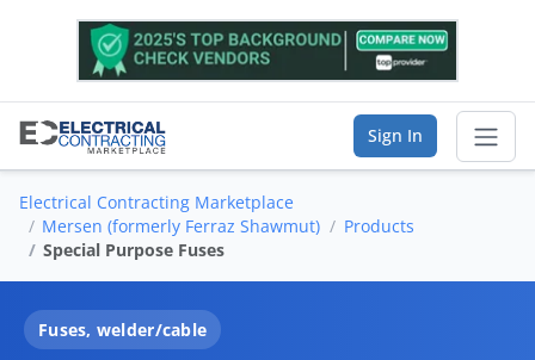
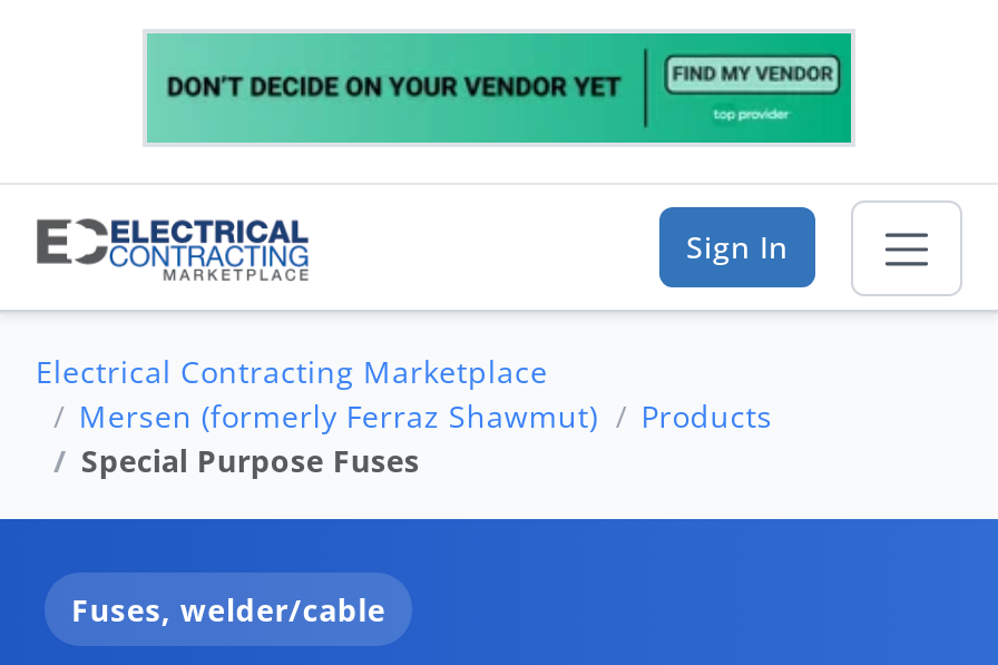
- [image]
+ [image]
